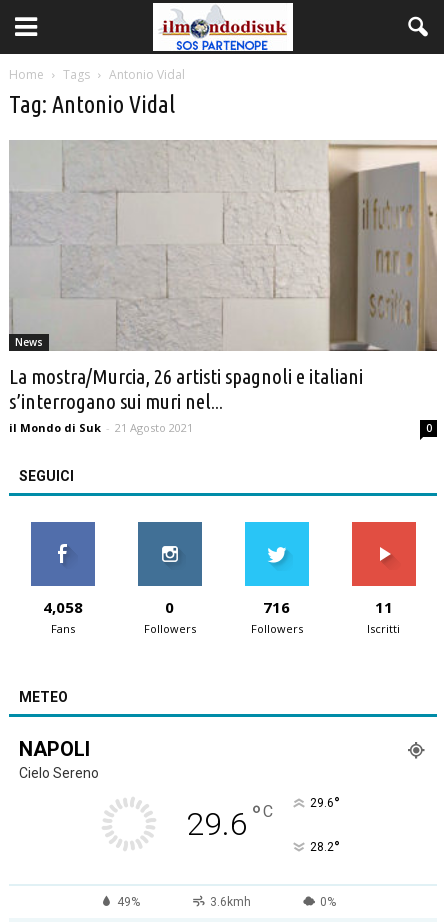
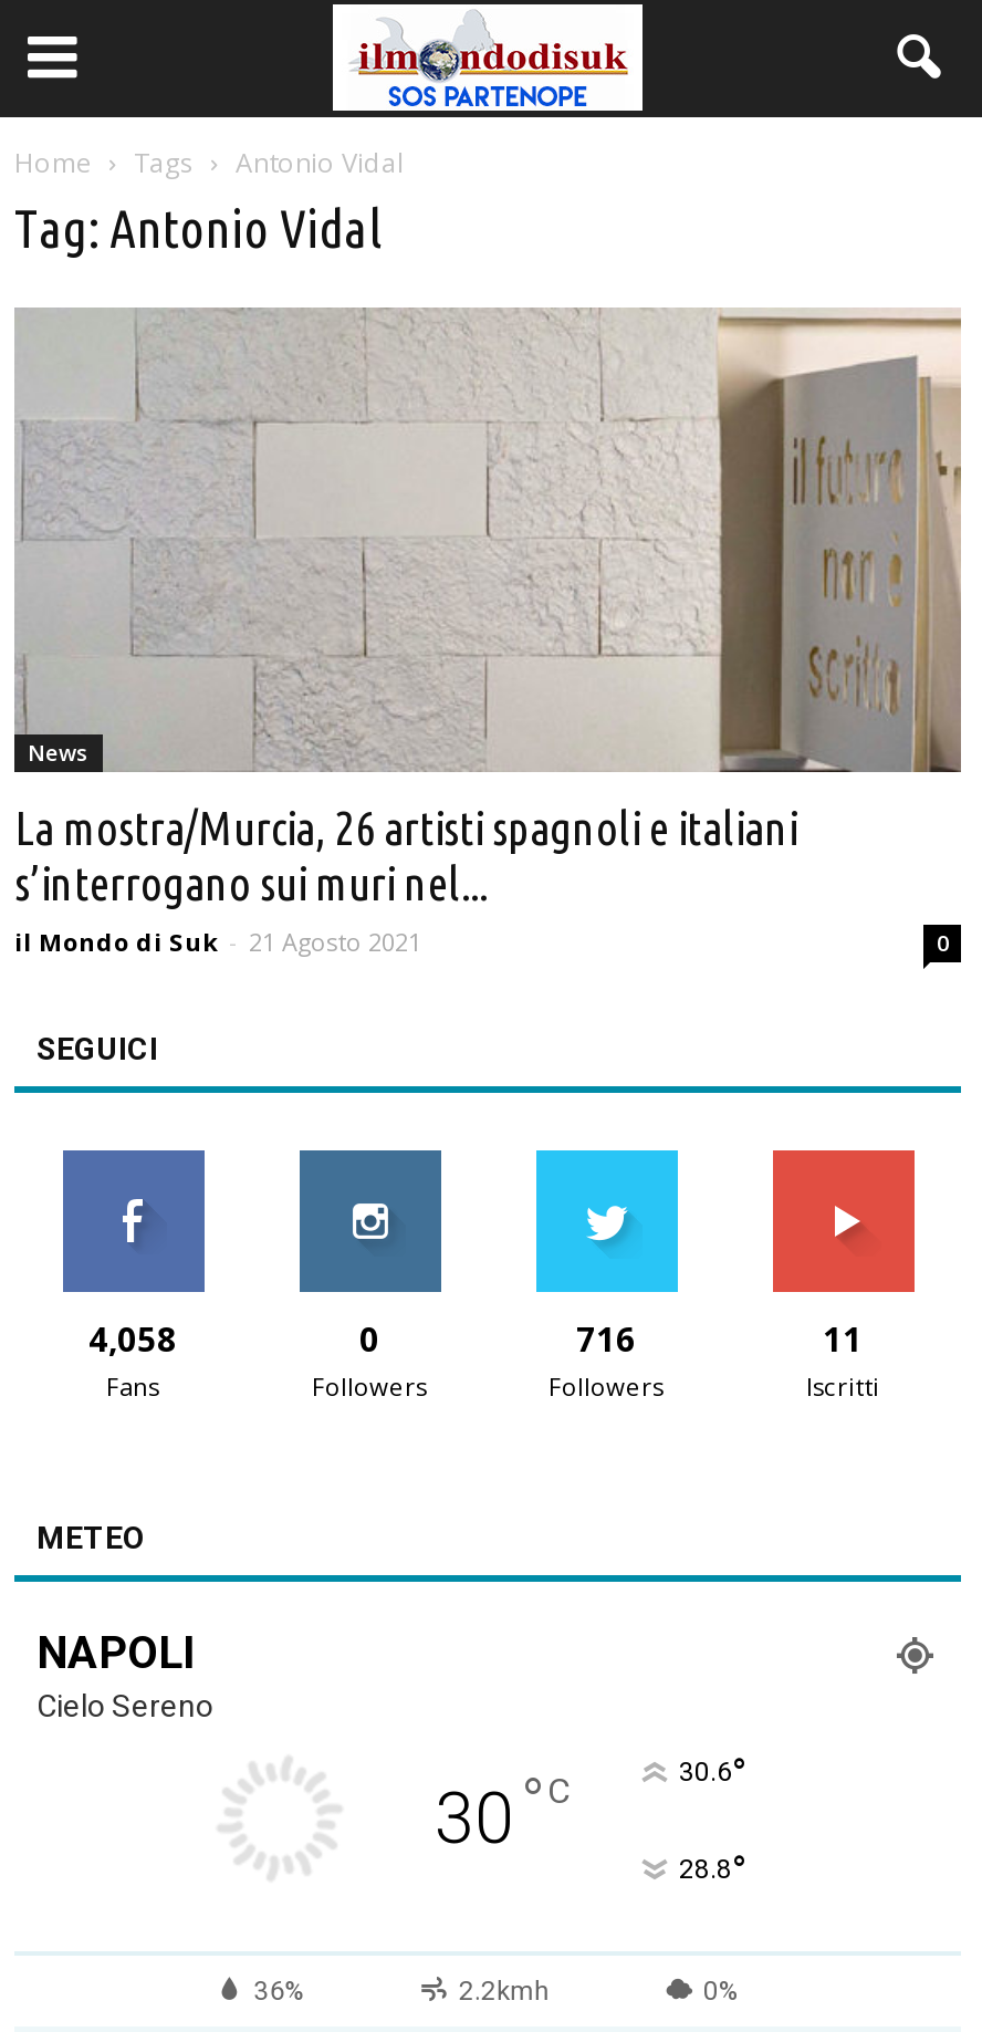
- 29.6 °C
- 29.6°
+ 30 °C
+ 30.6°

- 28.2°
+ 28.8°

- 49%
- 3.6kmh
+ 36%
+ 2.2kmh
